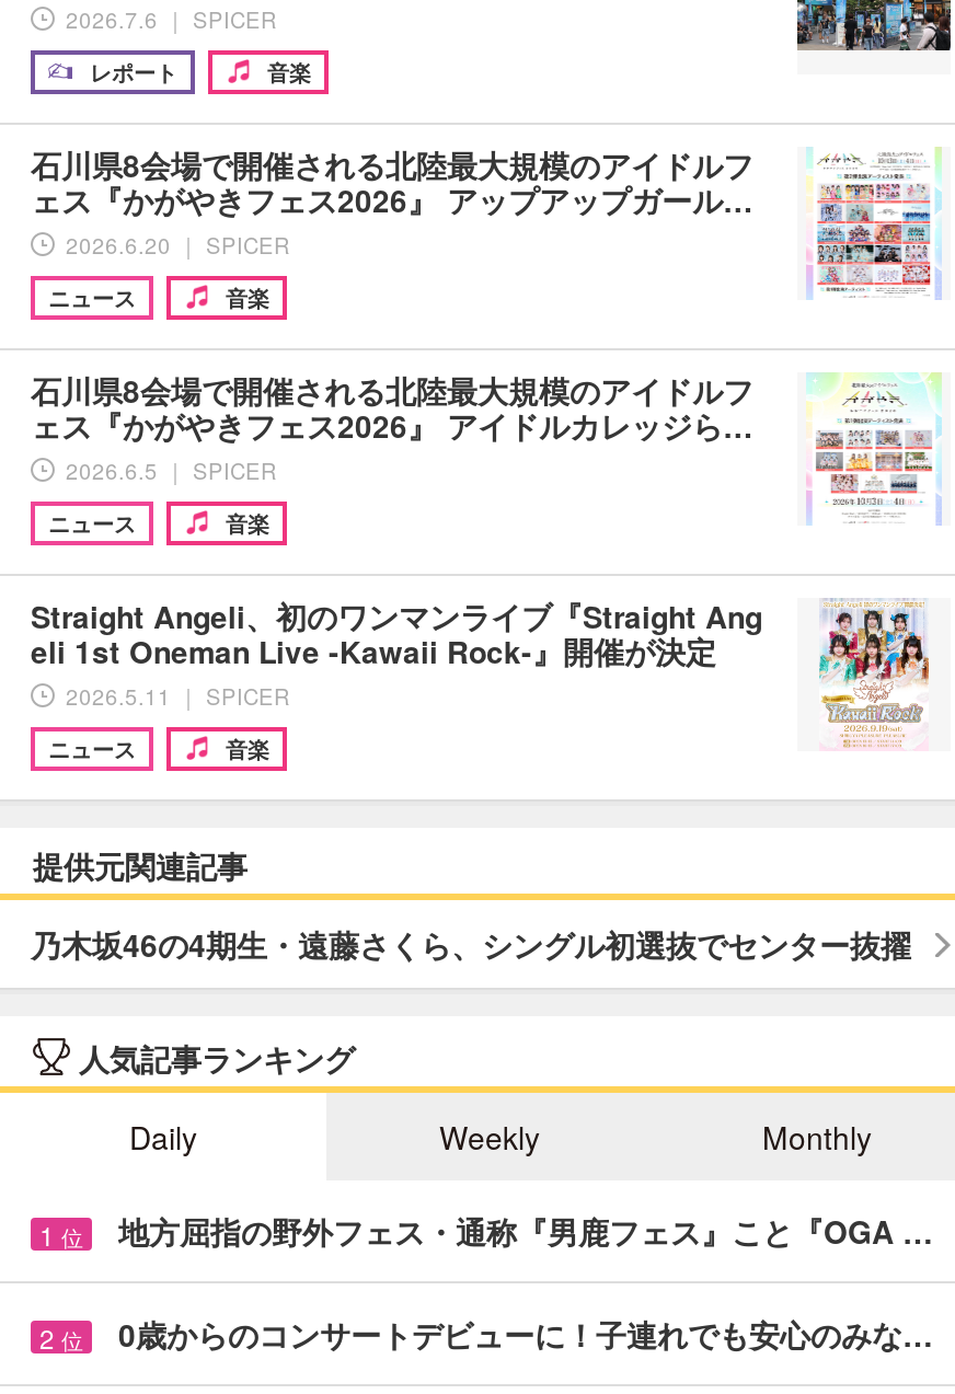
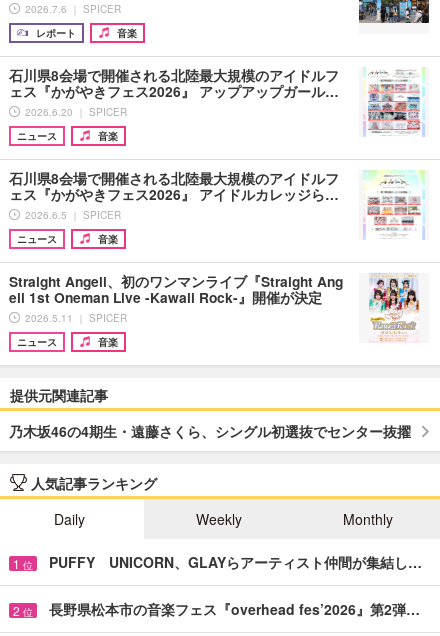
- 地方屈指の野外フェス・通称『男鹿フェス』こと『OGA …
+ PUFFY UNICORN、GLAYらアーティスト仲間が集結し…

- 0歳からのコンサートデビューに！子連れでも安心のみな…
+ 長野県松本市の音楽フェス『overhead fes’2026』第2弾…
